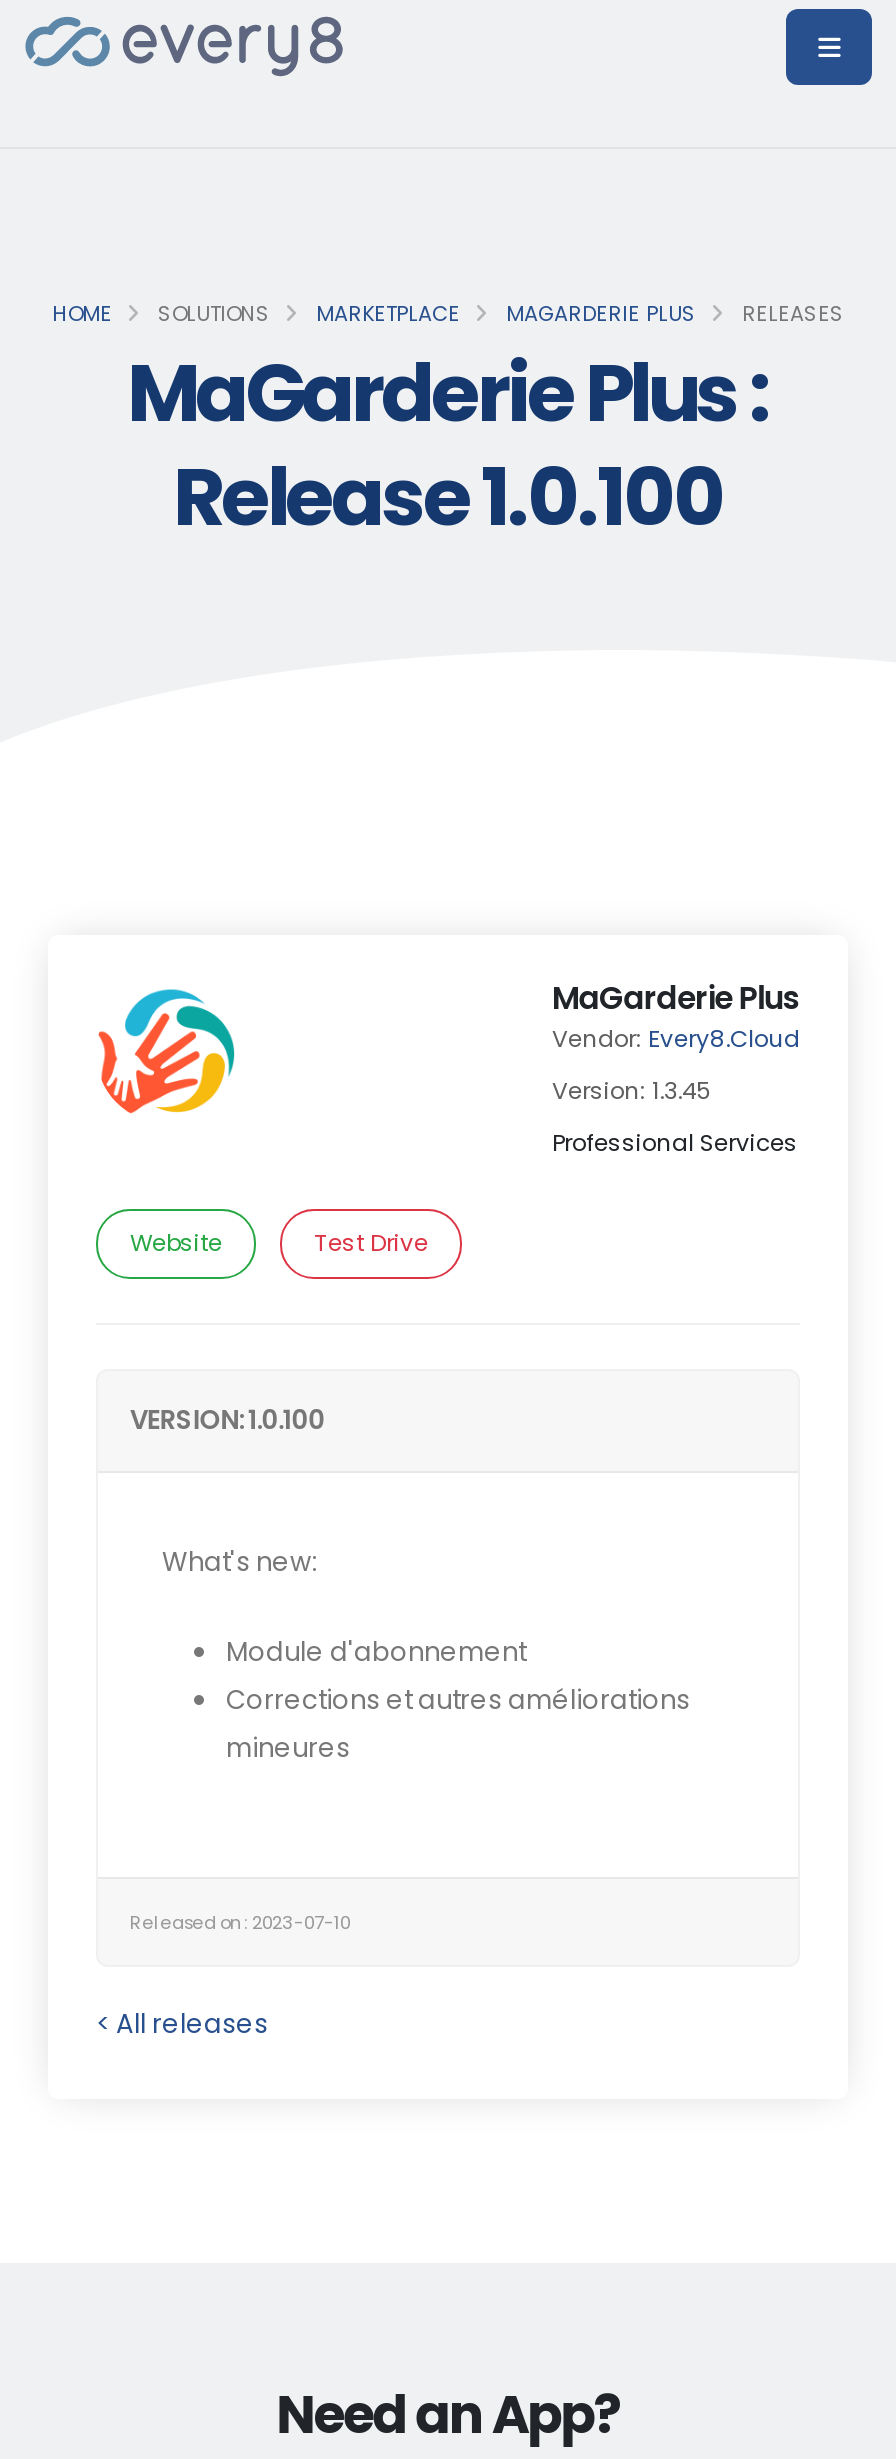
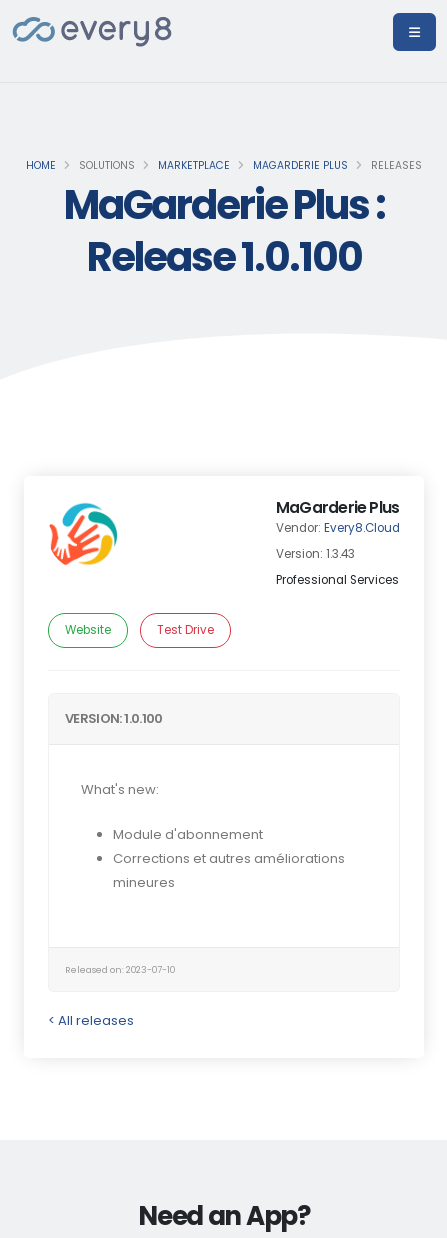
- Version: 1.3.45
+ Version: 1.3.43
